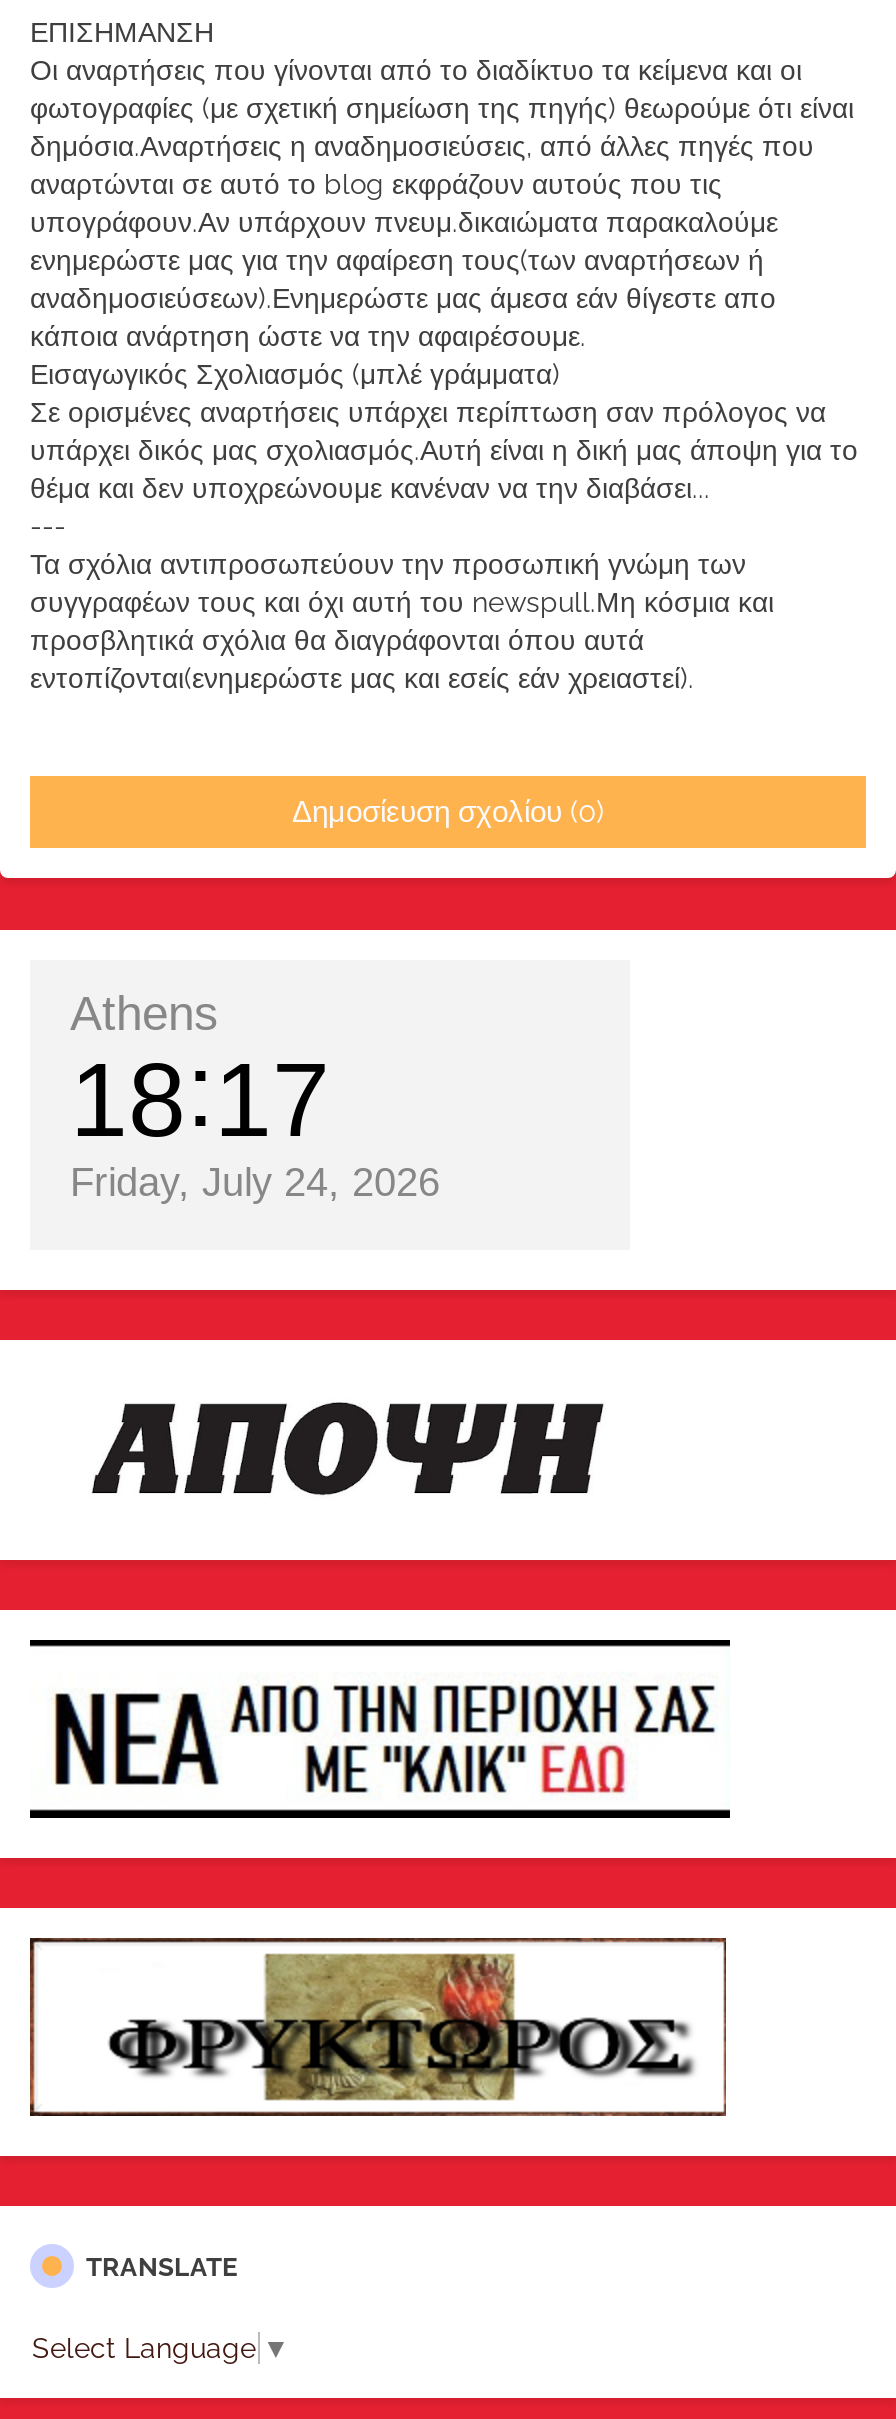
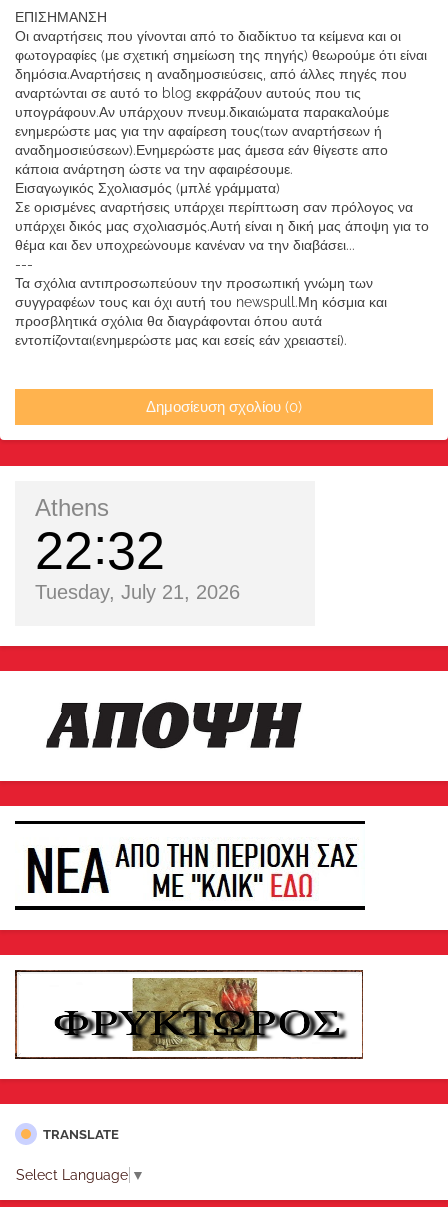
- 18 17
+ 22 32

- Friday, July 24, 2026
+ Tuesday, July 21, 2026
